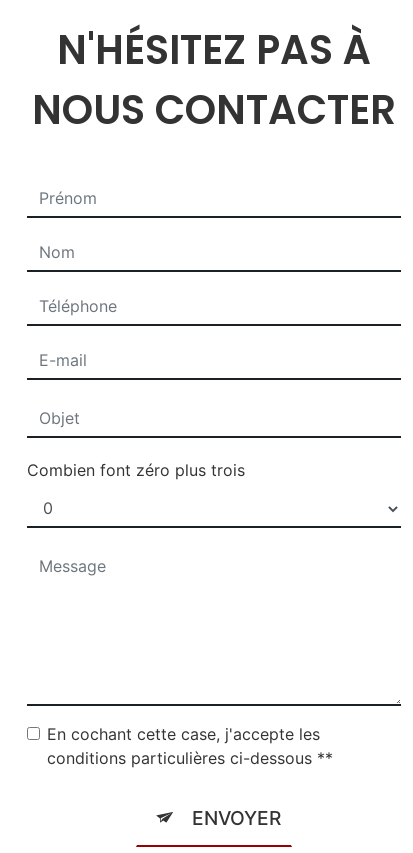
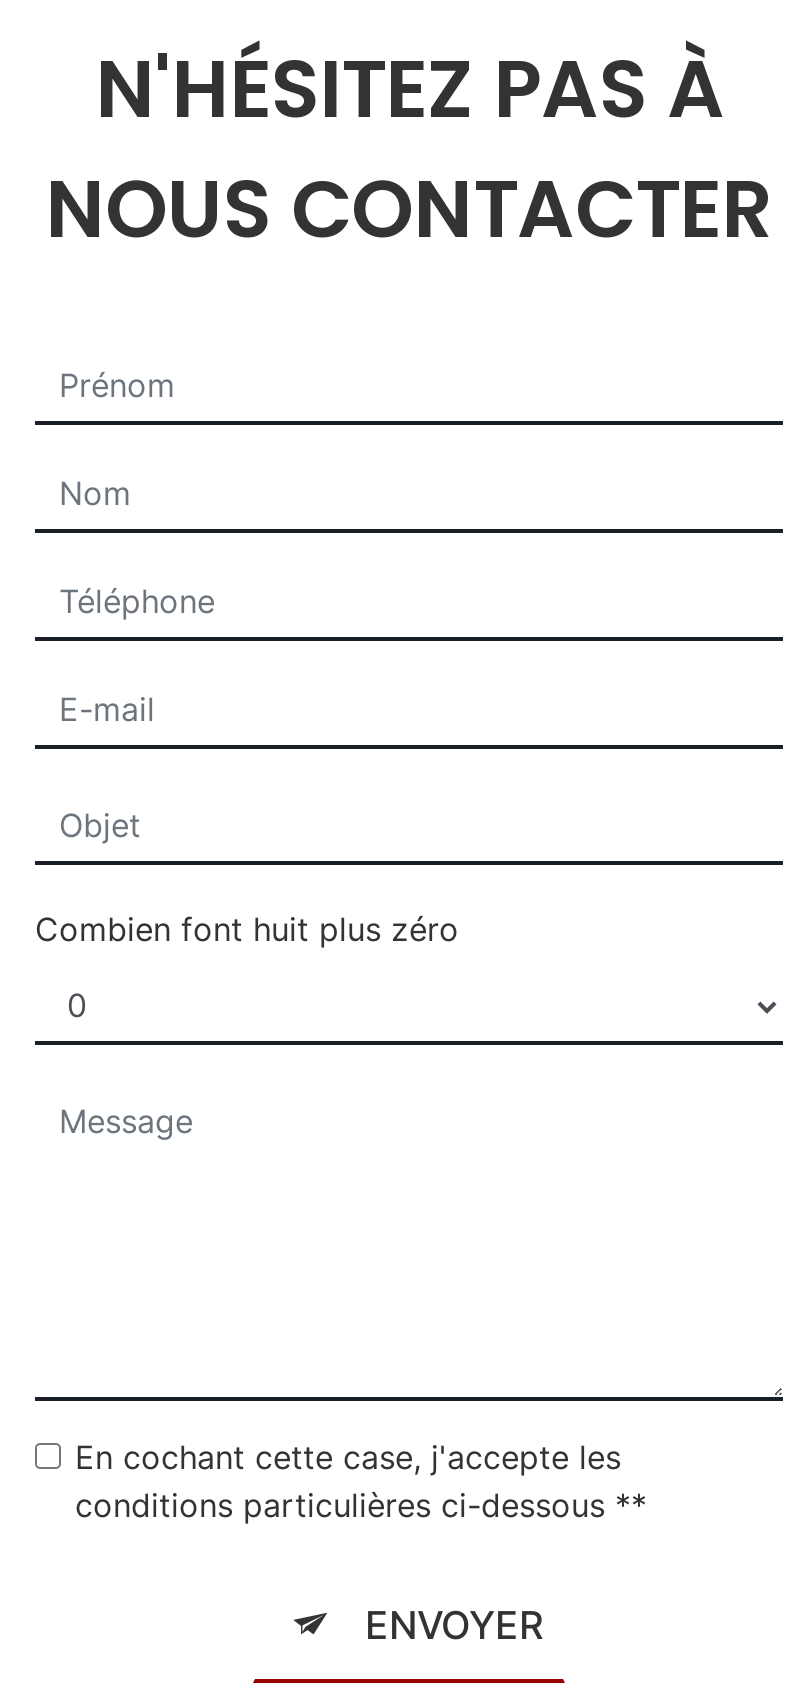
- Combien font zéro plus trois
+ Combien font huit plus zéro
